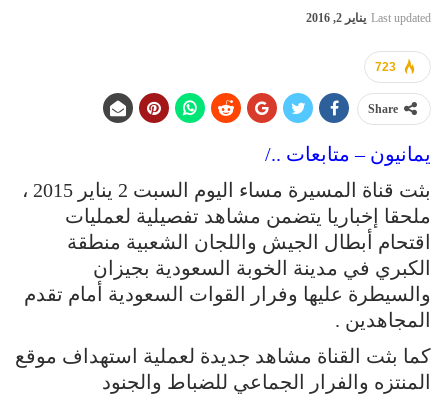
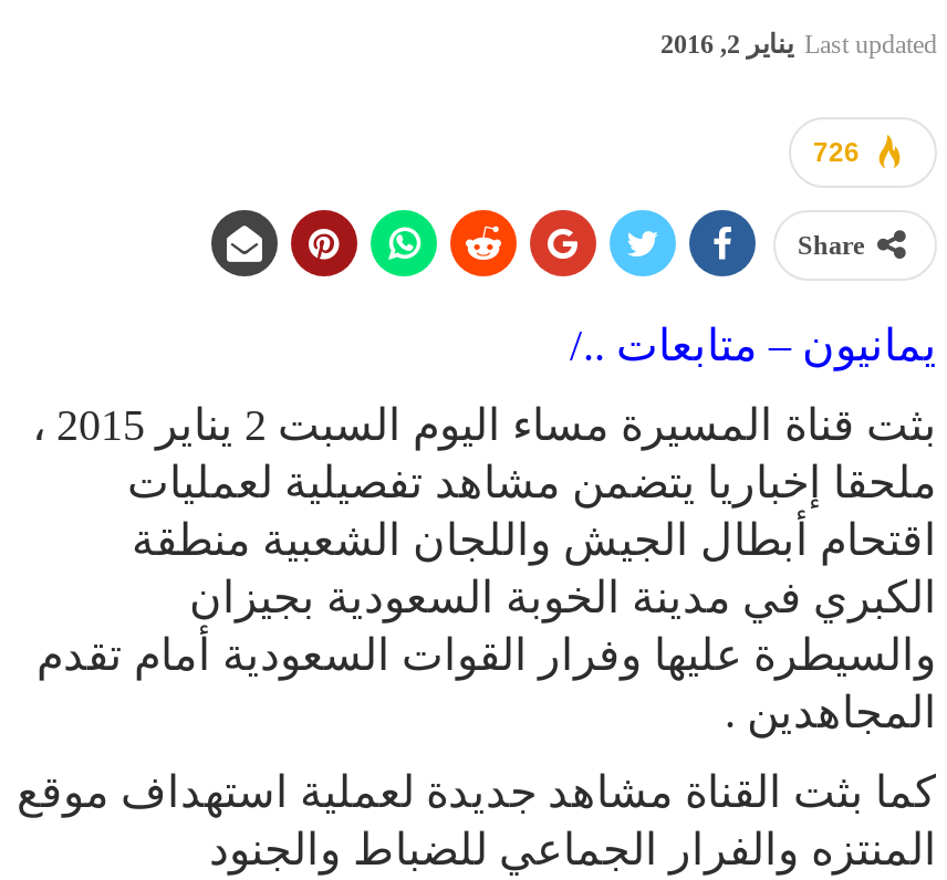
- 723
+ 726
